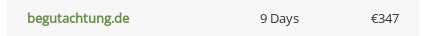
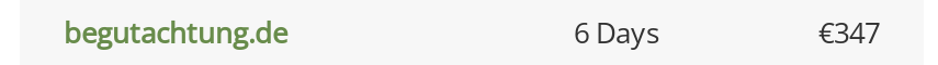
- 9 Days
+ 6 Days
